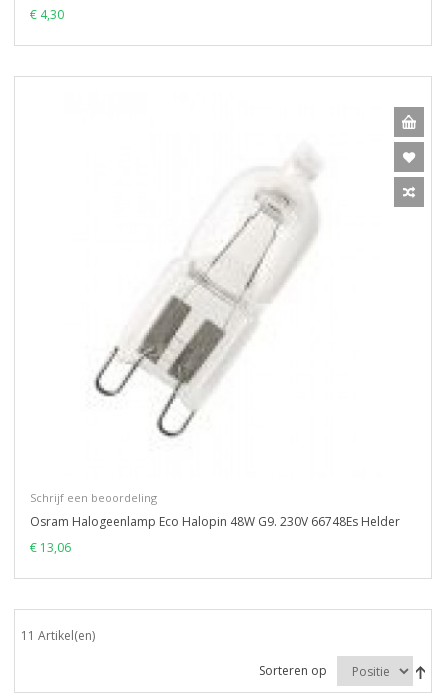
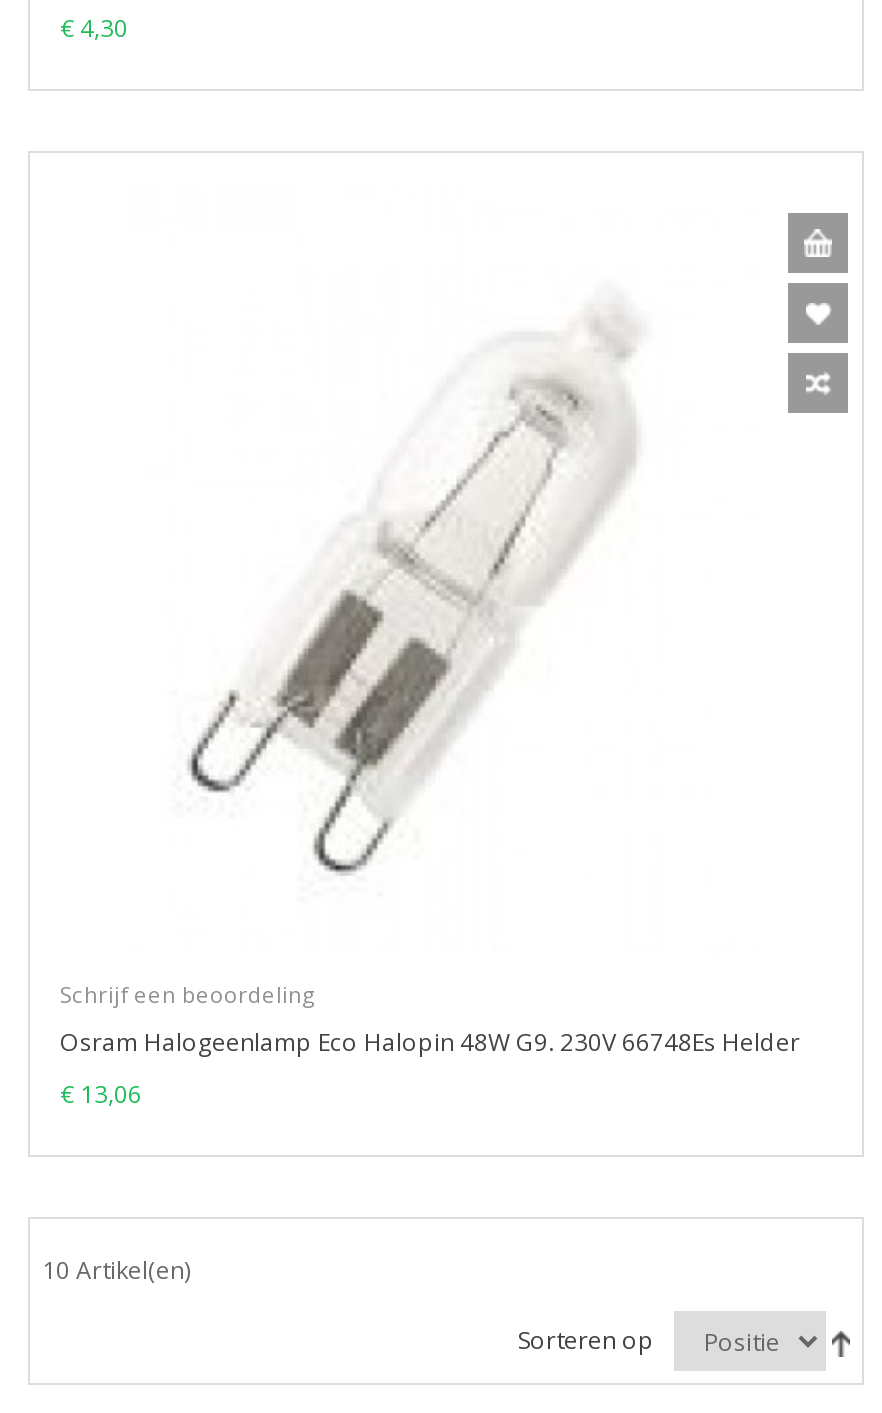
- 11 Artikel(en)
+ 10 Artikel(en)
